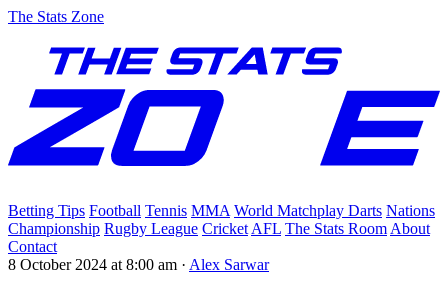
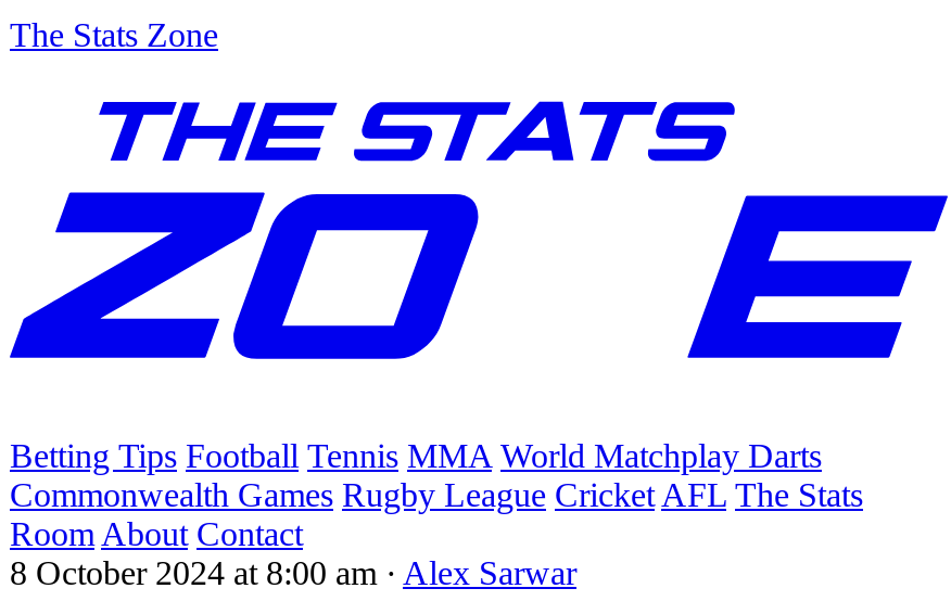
- Betting Tips Football Tennis MMA World Matchplay Darts Nations
- Championship Rugby League Cricket AFL The Stats Room About
- Contact
+ Betting Tips Football Tennis MMA World Matchplay Darts
+ Commonwealth Games Rugby League Cricket AFL The Stats
+ Room About Contact
